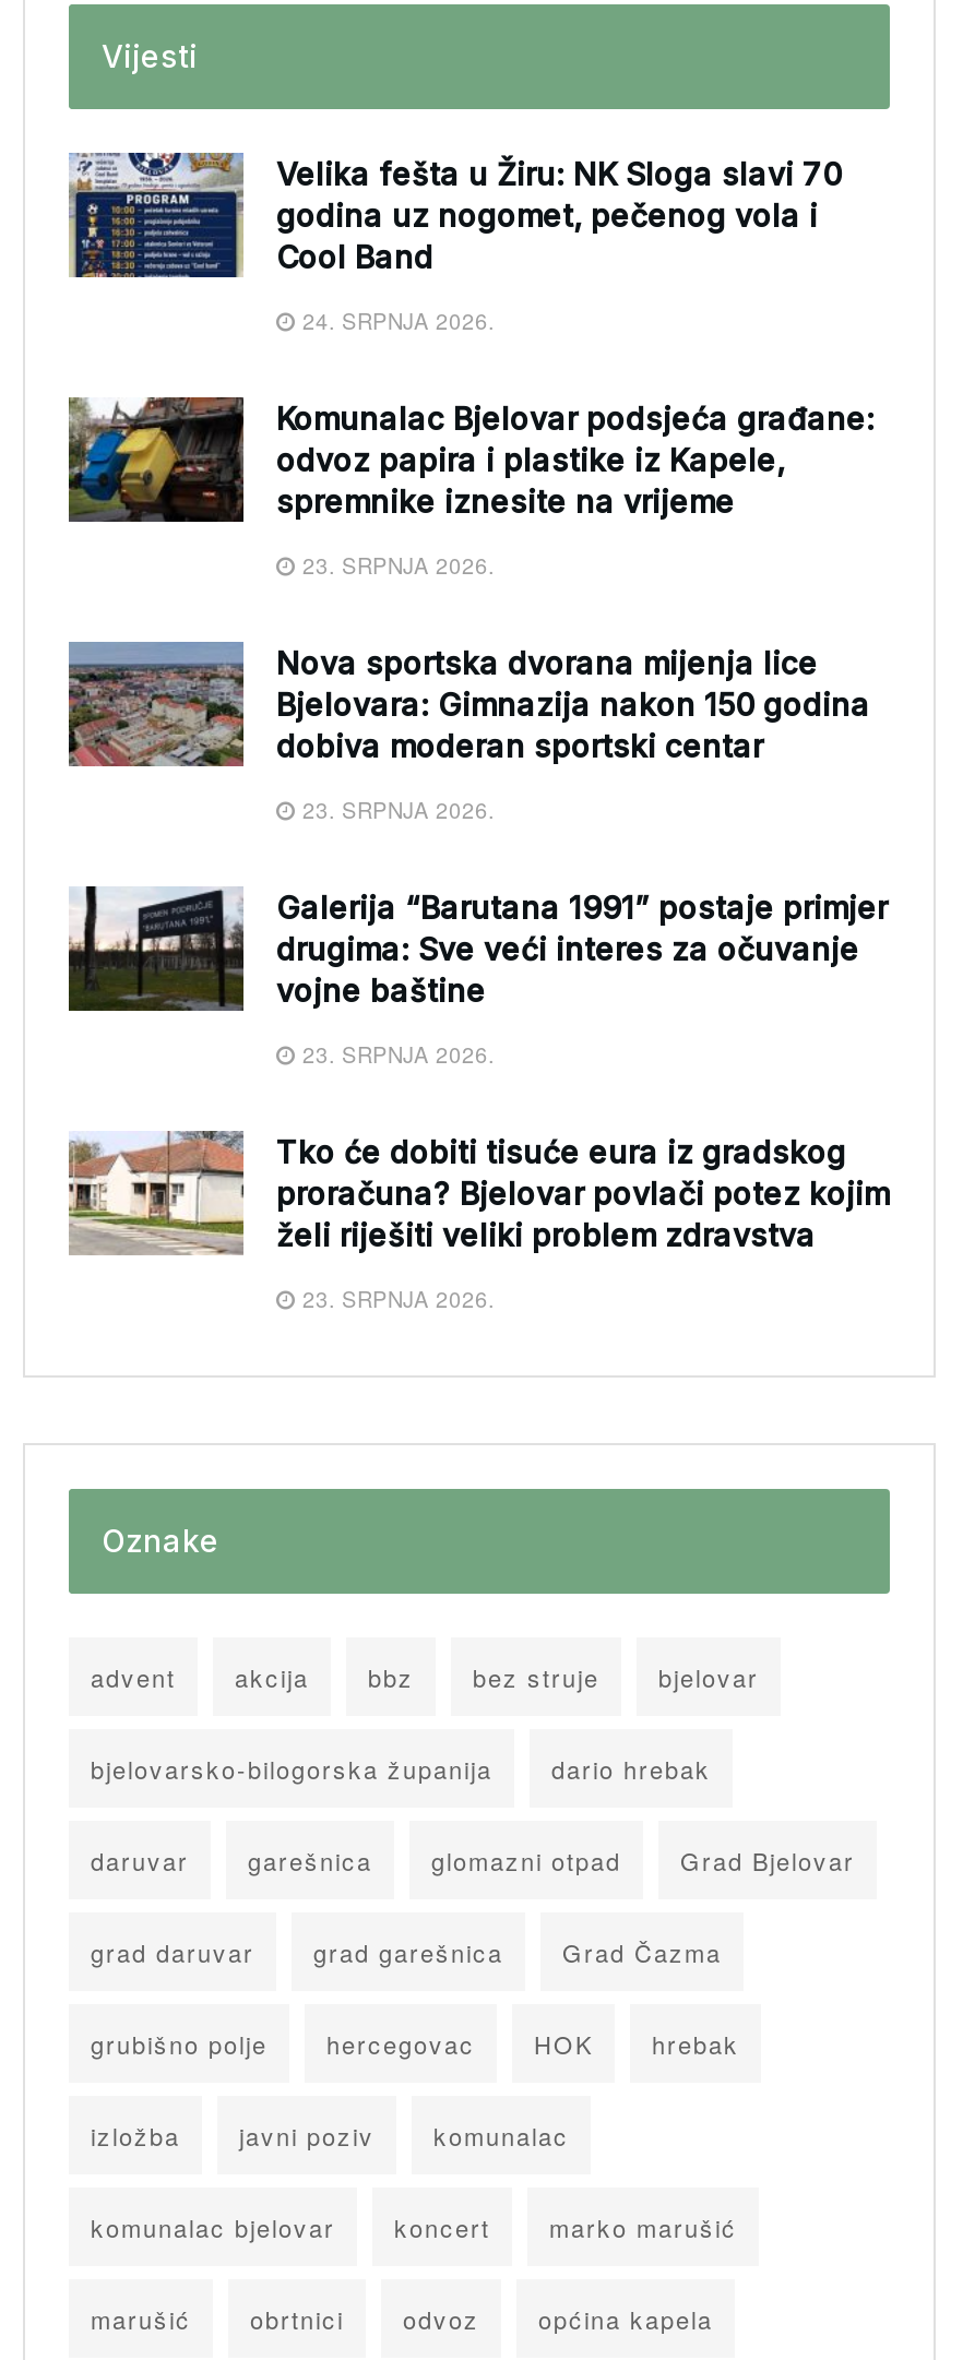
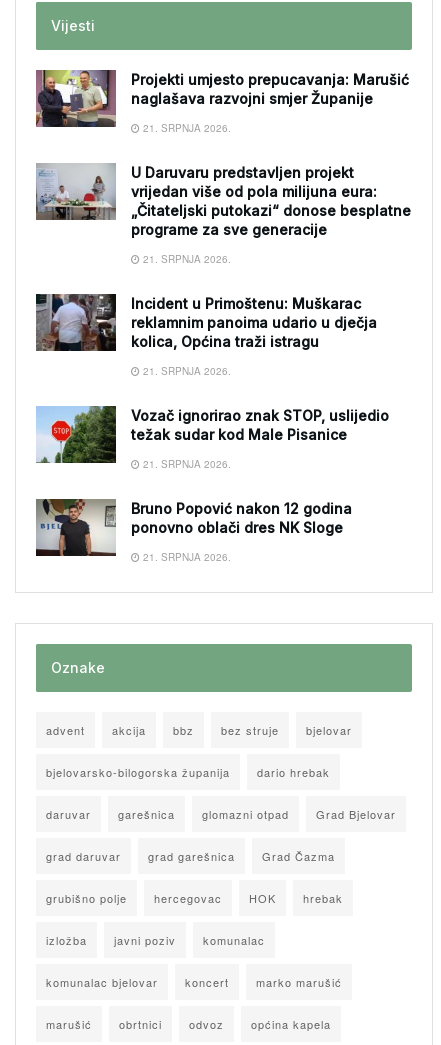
- [image]
- Velika fešta u Žiru: NK Sloga slavi 70
- godina uz nogomet, pečenog vola i
- Cool Band
+ [image]
+ Projekti umjesto prepucavanja: Marušić
+ naglašava razvojni smjer Županije

- 24. SRPNJA 2026.
+ 21. SRPNJA 2026.

- [image]
- Komunalac Bjelovar podsjeća građane:
- odvoz papira i plastike iz Kapele,
- spremnike iznesite na vrijeme
+ [image]
+ U Daruvaru predstavljen projekt
+ vrijedan više od pola milijuna eura:
+ „Čitateljski putokazi“ donose besplatne
+ programe za sve generacije

- 23. SRPNJA 2026.
+ 21. SRPNJA 2026.

- [image]
- Nova sportska dvorana mijenja lice
- Bjelovara: Gimnazija nakon 150 godina
- dobiva moderan sportski centar
+ [image]
+ Incident u Primoštenu: Muškarac
+ reklamnim panoima udario u dječja
+ kolica, Općina traži istragu

- 23. SRPNJA 2026.
+ 21. SRPNJA 2026.

- [image]
- Galerija “Barutana 1991” postaje primjer
- drugima: Sve veći interes za očuvanje
- vojne baštine
+ [image]
+ Vozač ignorirao znak STOP, uslijedio
+ težak sudar kod Male Pisanice

- 23. SRPNJA 2026.
+ 21. SRPNJA 2026.

- [image]
- Tko će dobiti tisuće eura iz gradskog
- proračuna? Bjelovar povlači potez kojim
- želi riješiti veliki problem zdravstva
+ [image]
+ Bruno Popović nakon 12 godina
+ ponovno oblači dres NK Sloge

- 23. SRPNJA 2026.
+ 21. SRPNJA 2026.
